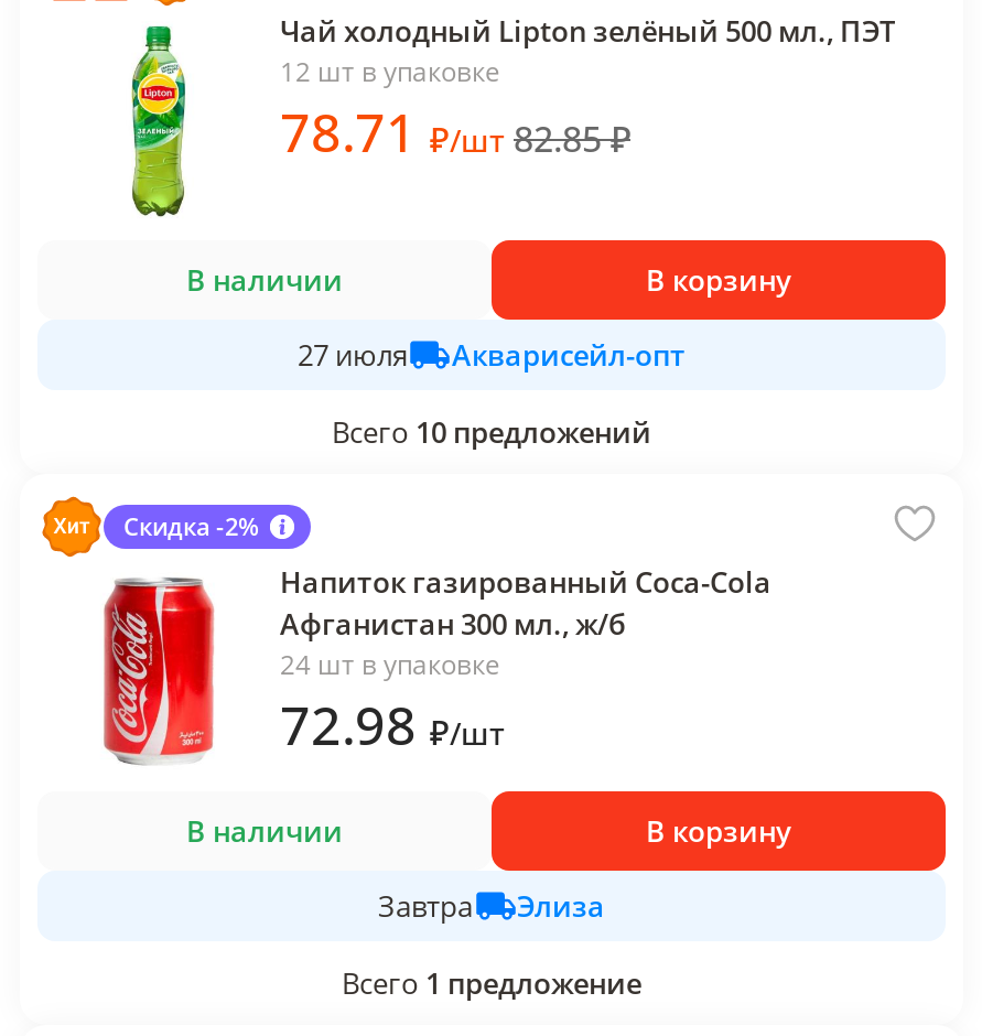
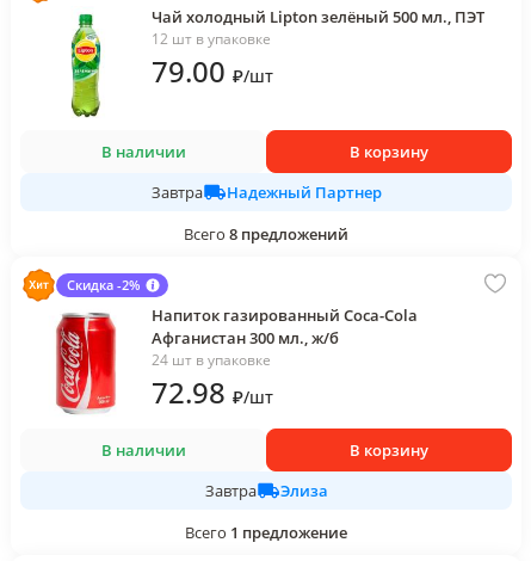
- 78.71 ₽/шт 82.85 ₽
+ 79.00 ₽/шт

- 27 июля
- Акварисейл-опт
+ Завтра
+ Надежный Партнер

- Всего 10 предложений
+ Всего 8 предложений
